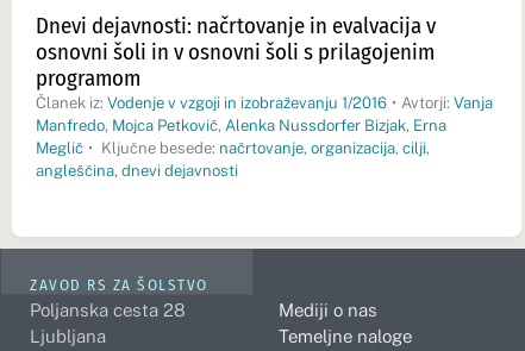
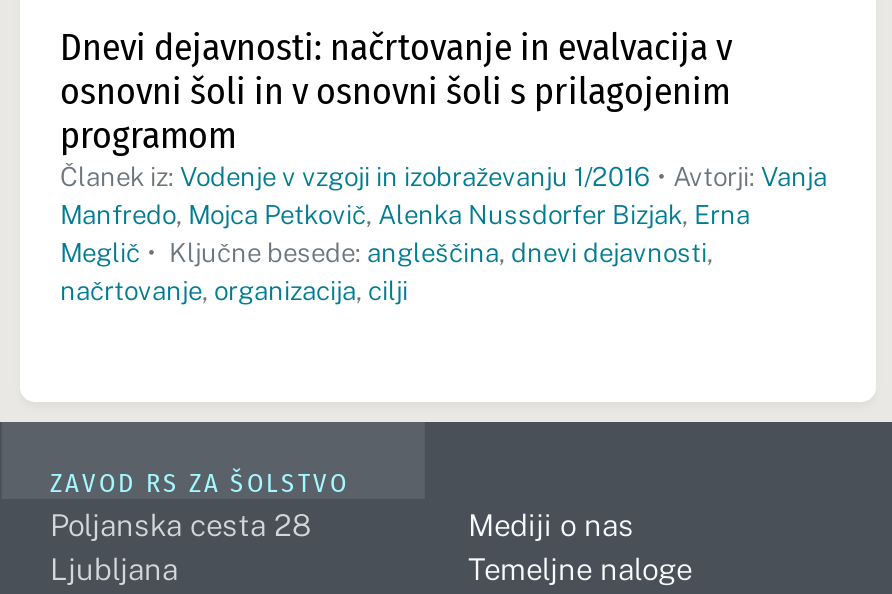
- Meglič • Ključne besede: načrtovanje, organizacija, cilji,
- angleščina, dnevi dejavnosti
+ Meglič • Ključne besede: angleščina, dnevi dejavnosti,
+ načrtovanje, organizacija, cilji
